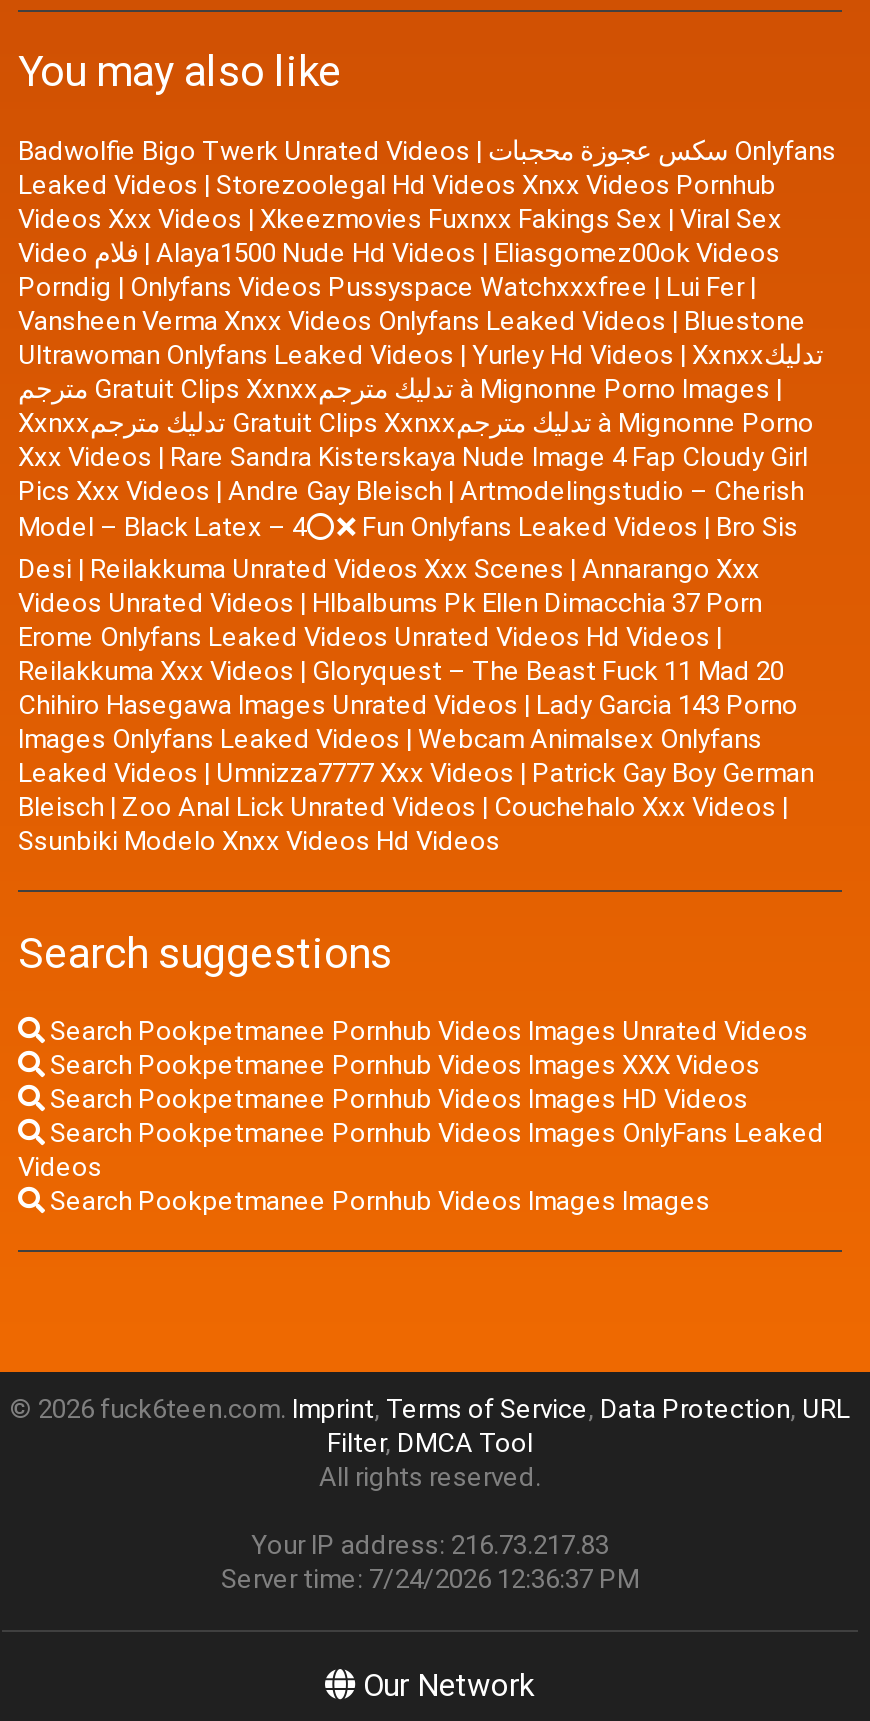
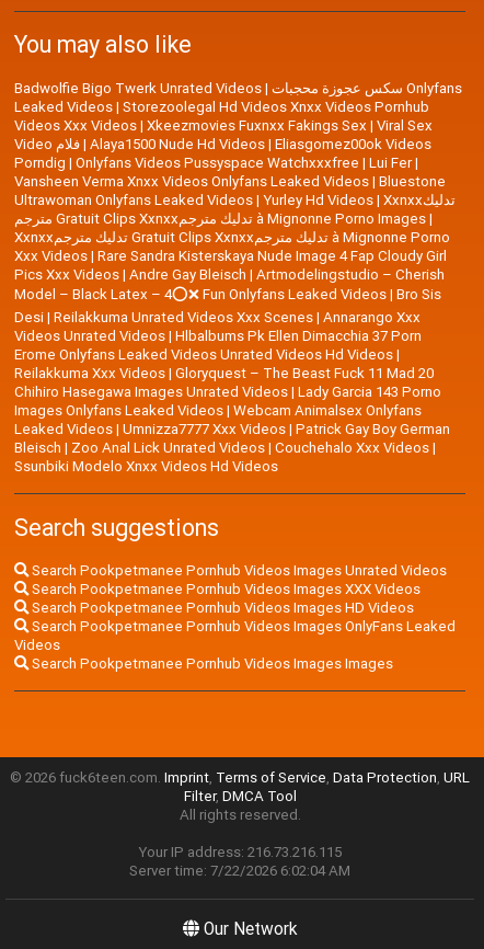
- Your IP address: 216.73.217.83
+ Your IP address: 216.73.216.115

- Server time: 7/24/2026 12:36:37 PM
+ Server time: 7/22/2026 6:02:04 AM
